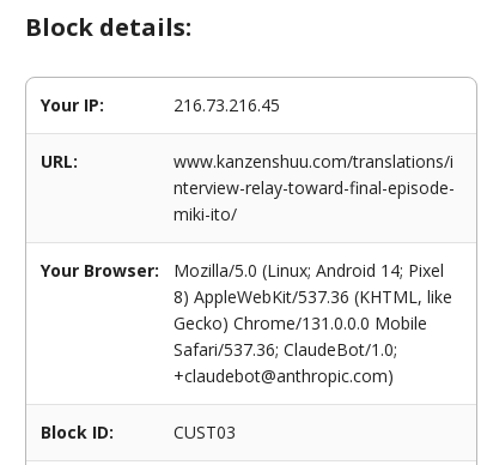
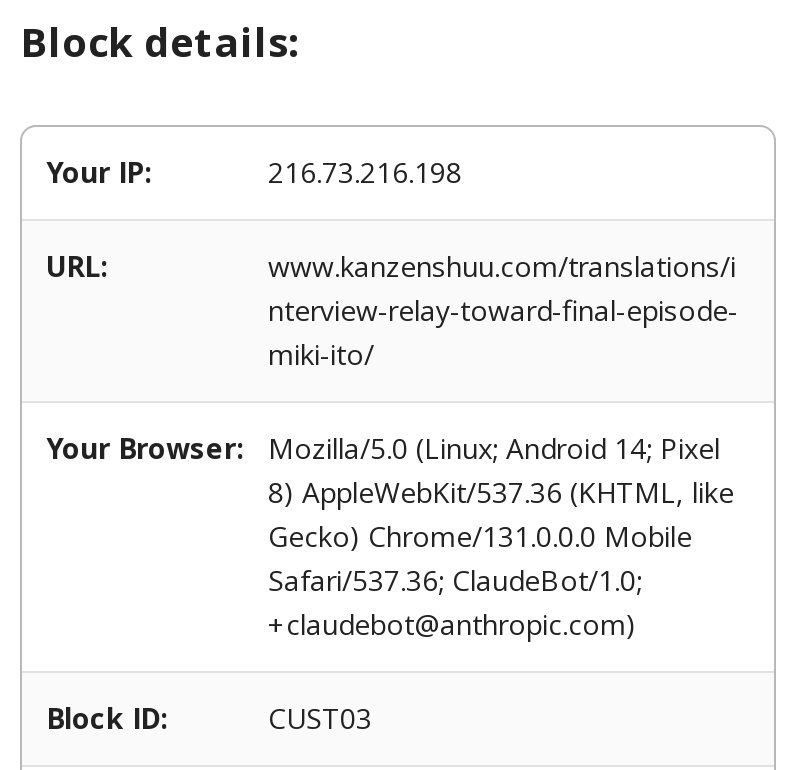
- 216.73.216.45
+ 216.73.216.198
